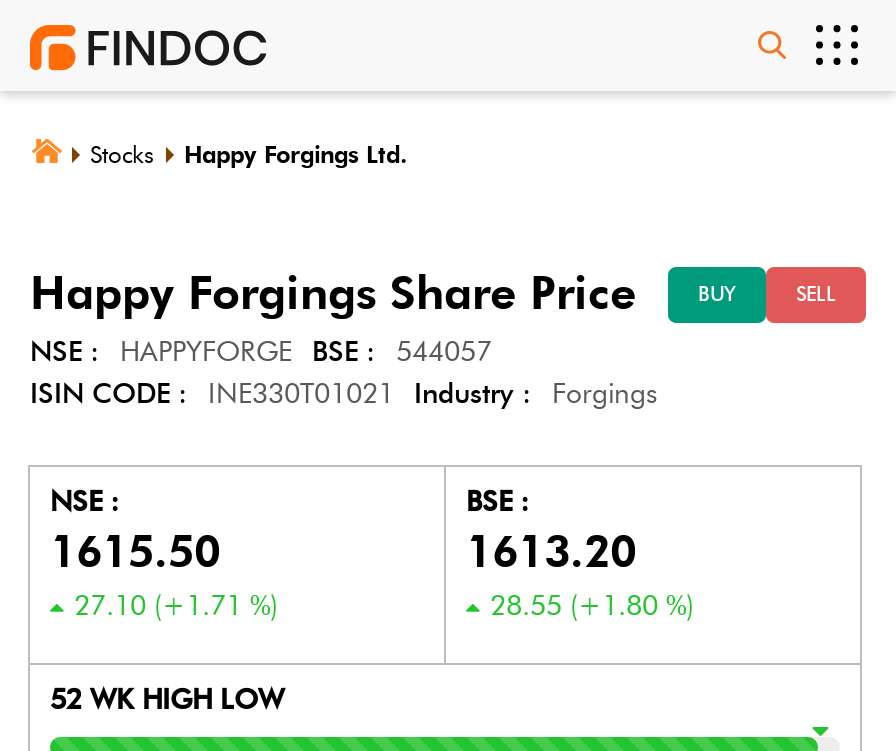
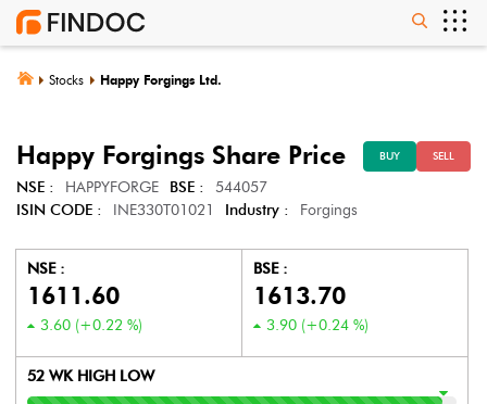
- 1615.50
+ 1611.60

- 1613.20
+ 1613.70

- 27.10 (+1.71%)
+ 3.60 (+0.22%)

- 28.55 (+1.80%)
+ 3.90 (+0.24%)
